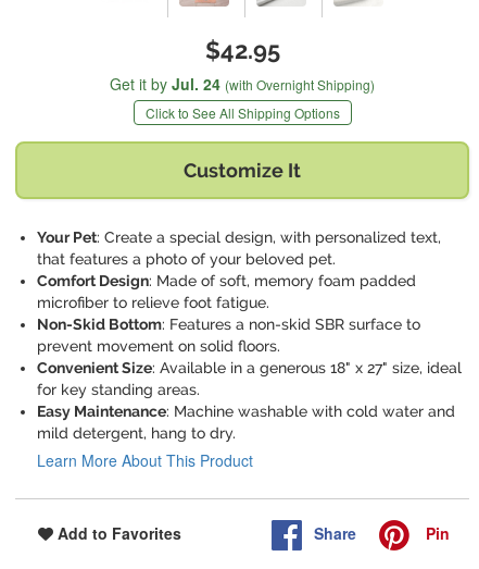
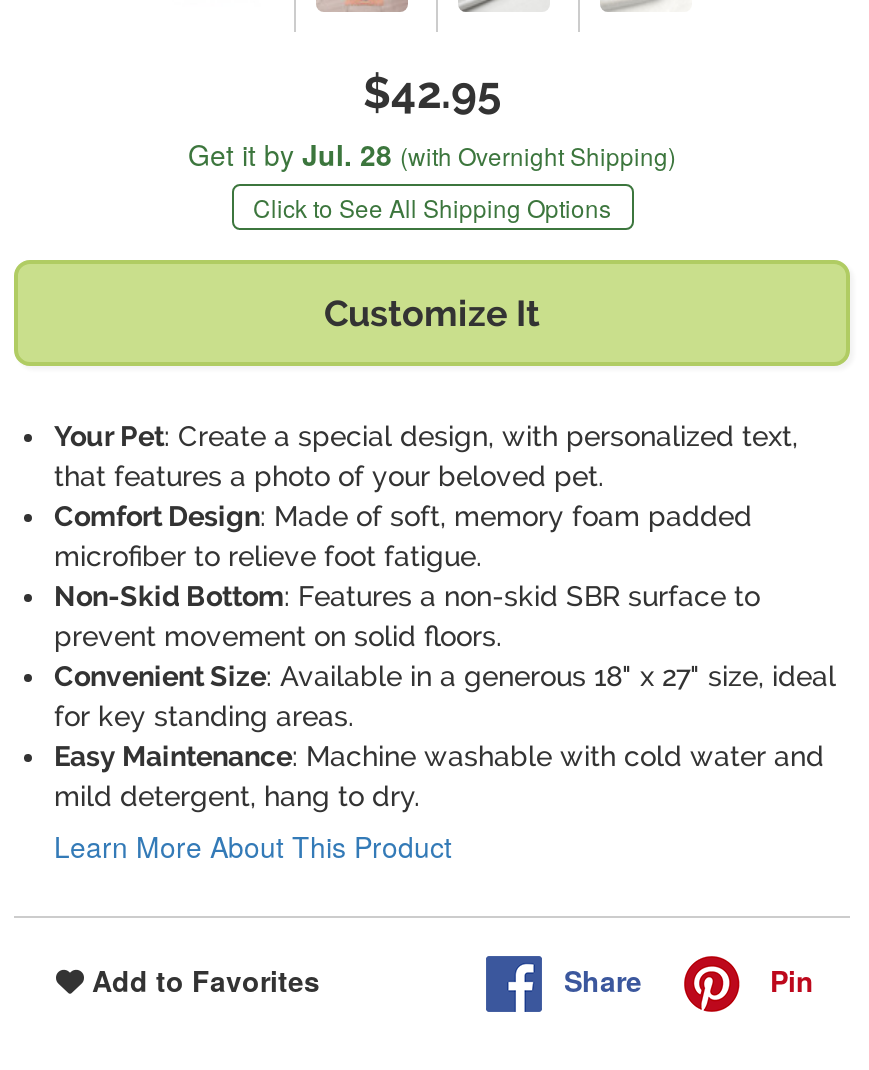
- Get it by Jul. 24 (with Overnight Shipping)
+ Get it by Jul. 28 (with Overnight Shipping)
